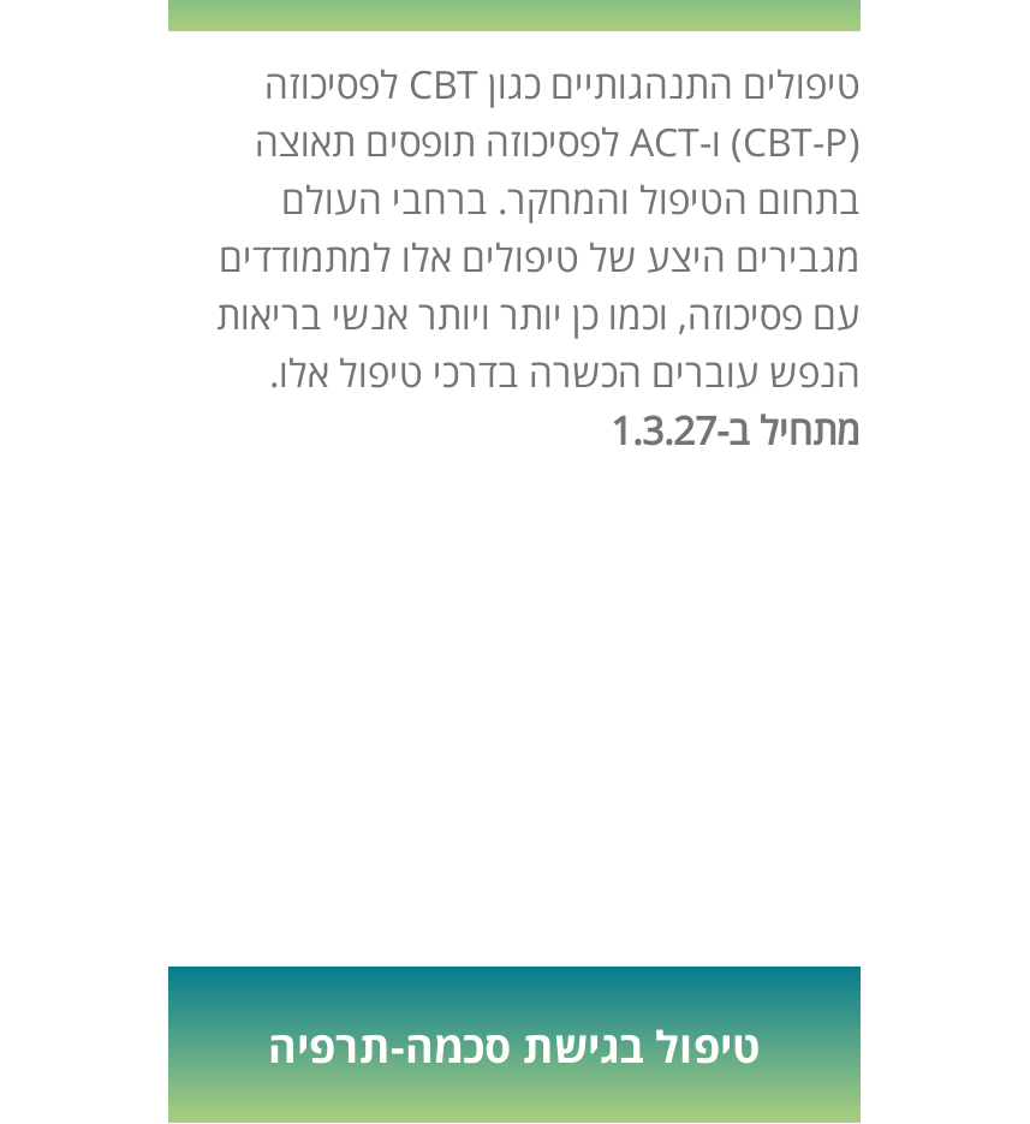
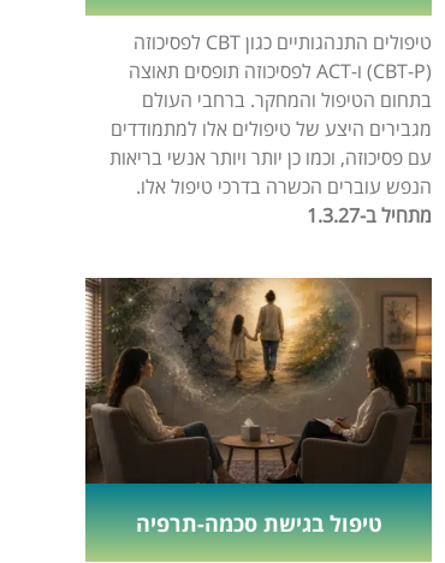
+ [image]
